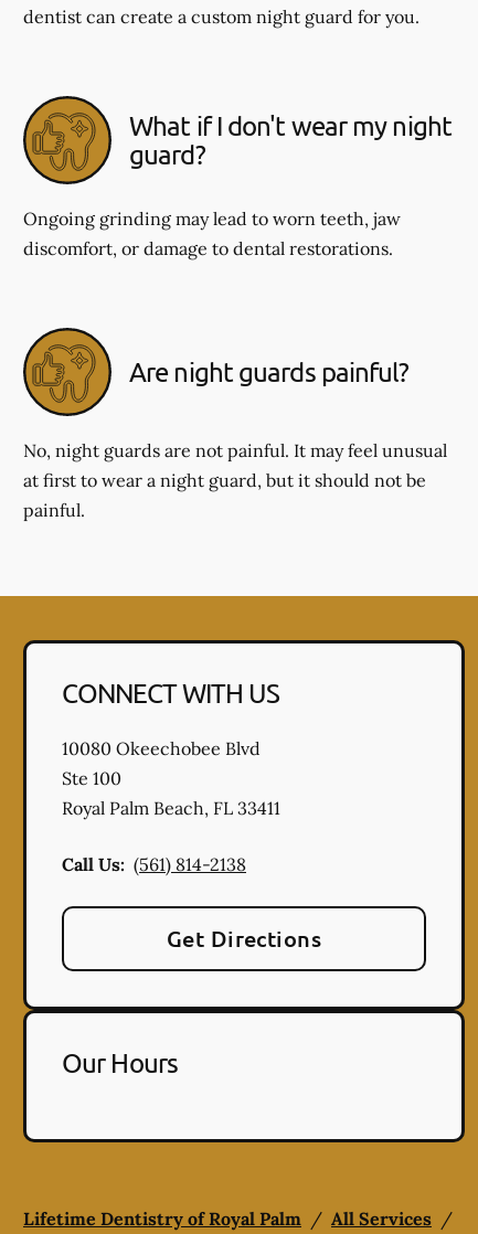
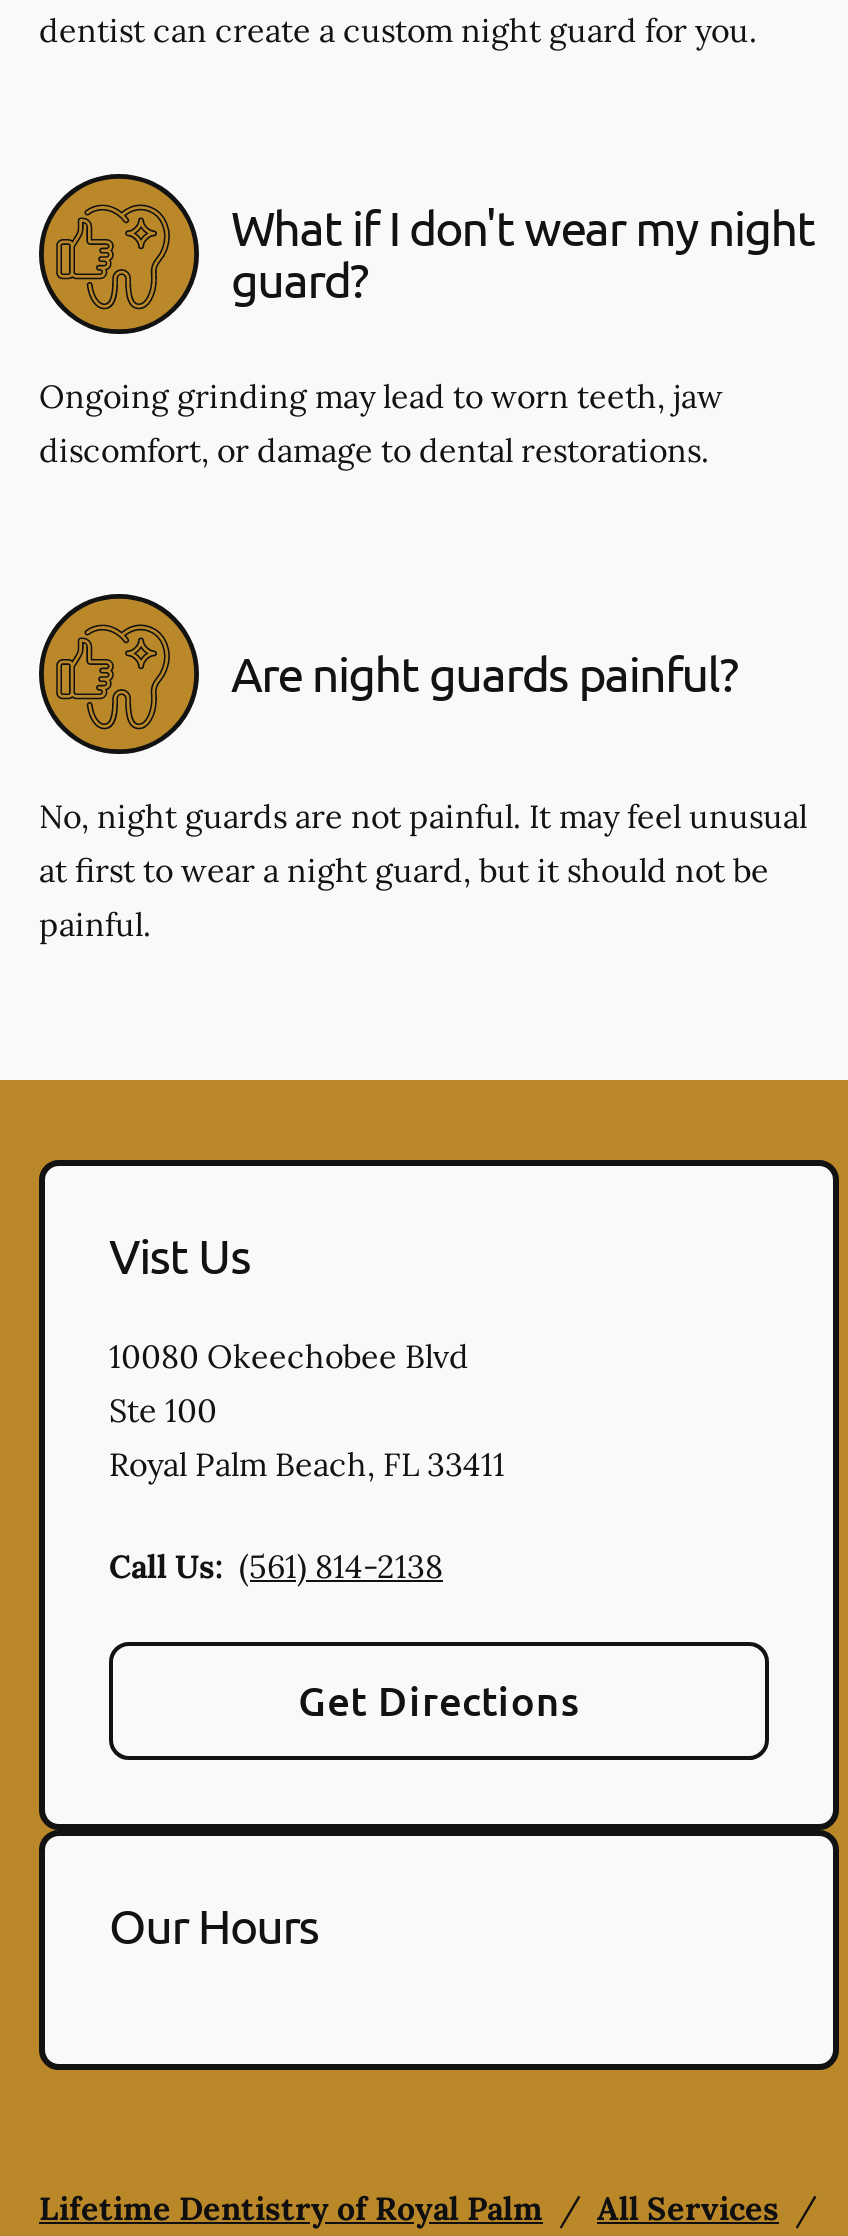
- CONNECT WITH US
+ Vist Us
